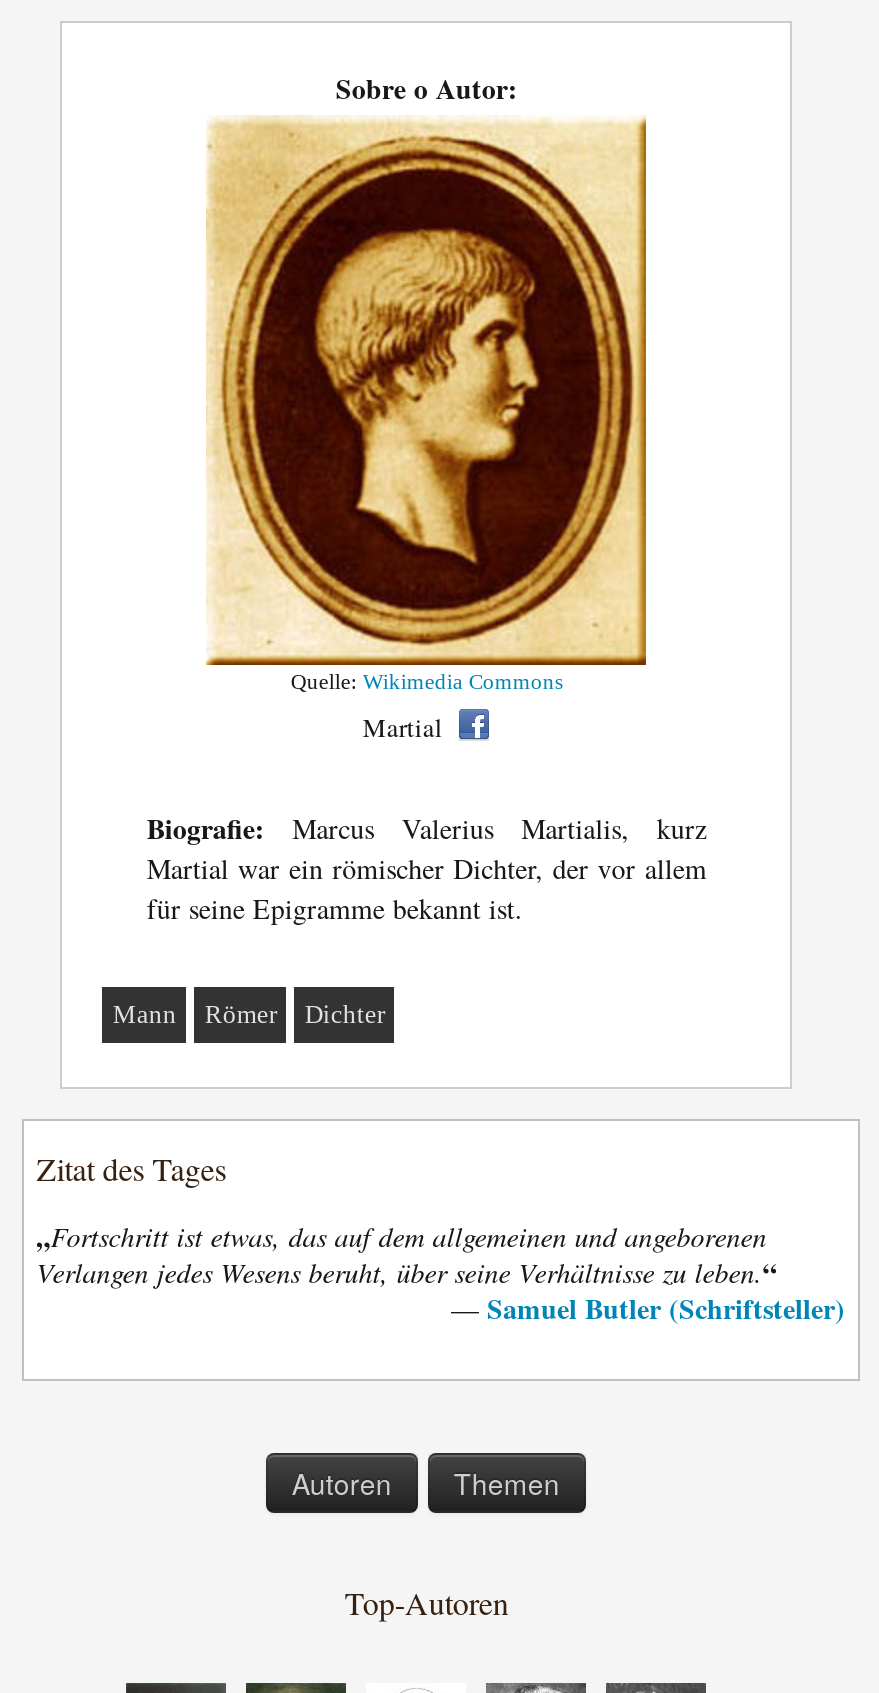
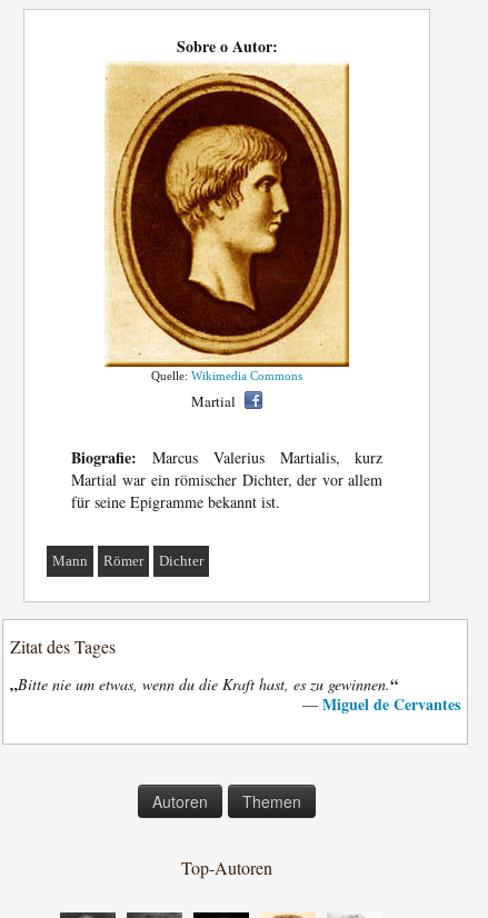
- „Fortschritt ist etwas, das auf dem allgemeinen und angeborenen
- Verlangen jedes Wesens beruht, über seine Verhältnisse zu leben.“
- — Samuel Butler (Schriftsteller)
+ „Bitte nie um etwas, wenn du die Kraft hast, es zu gewinnen.“
+ — Miguel de Cervantes
